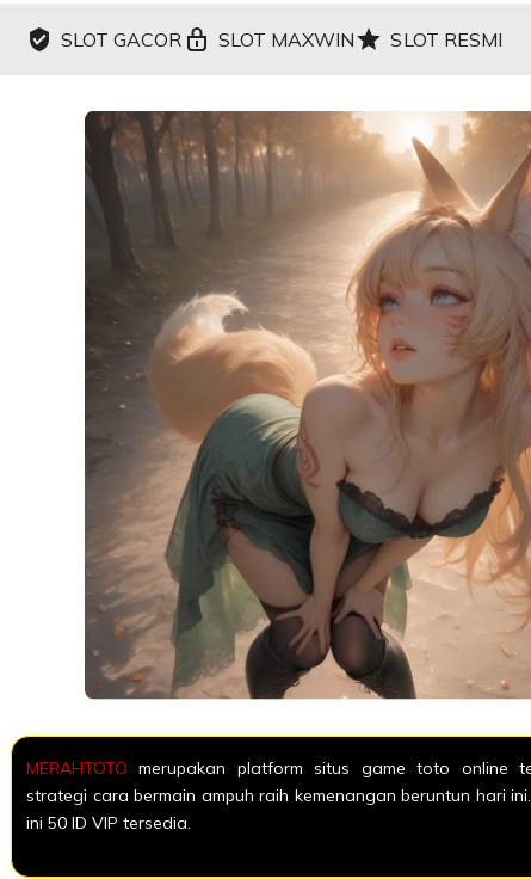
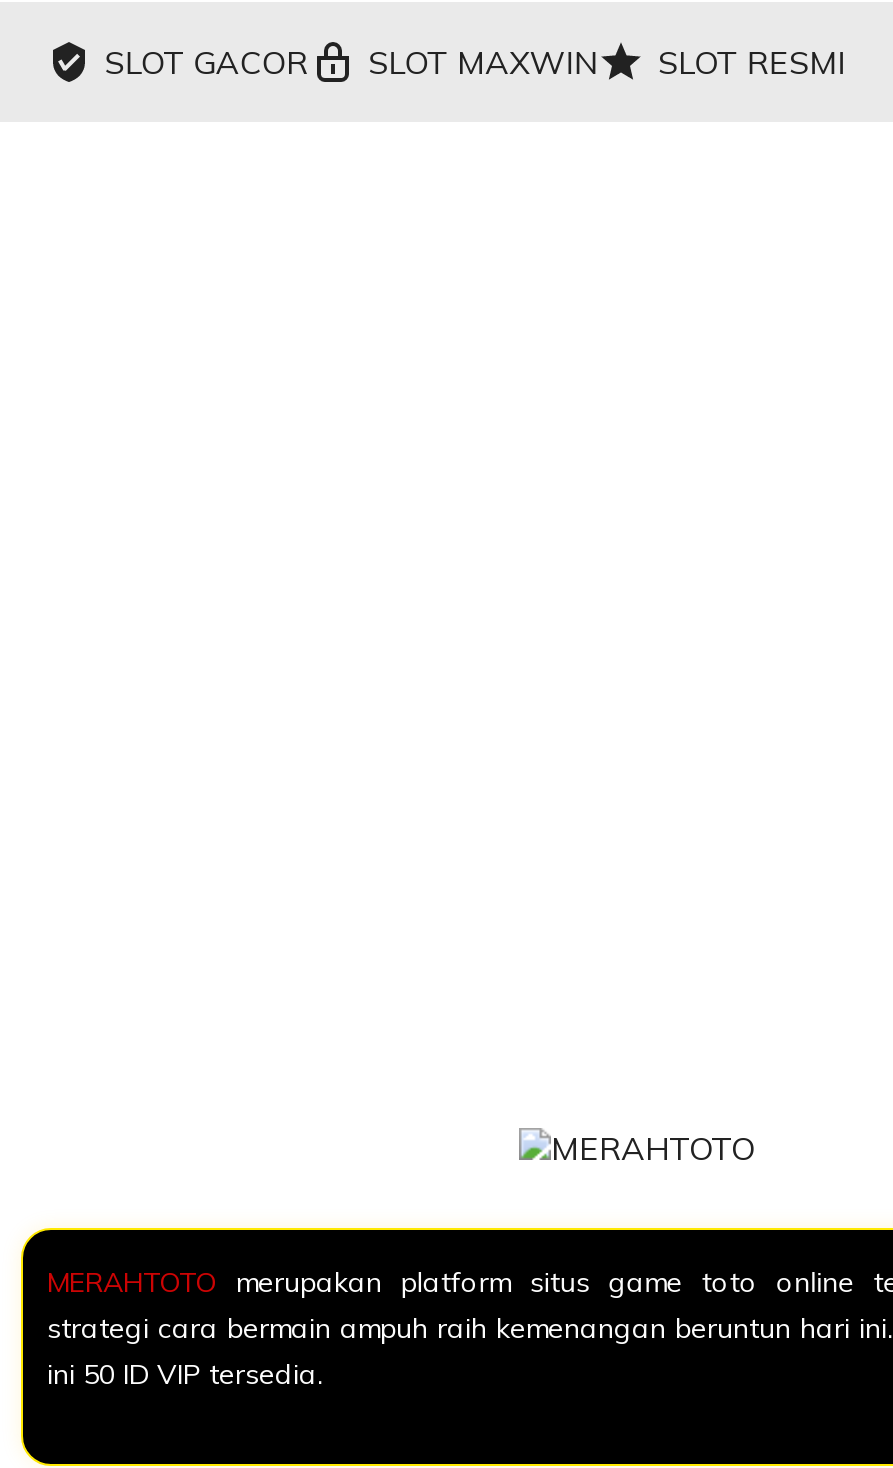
- [image]
